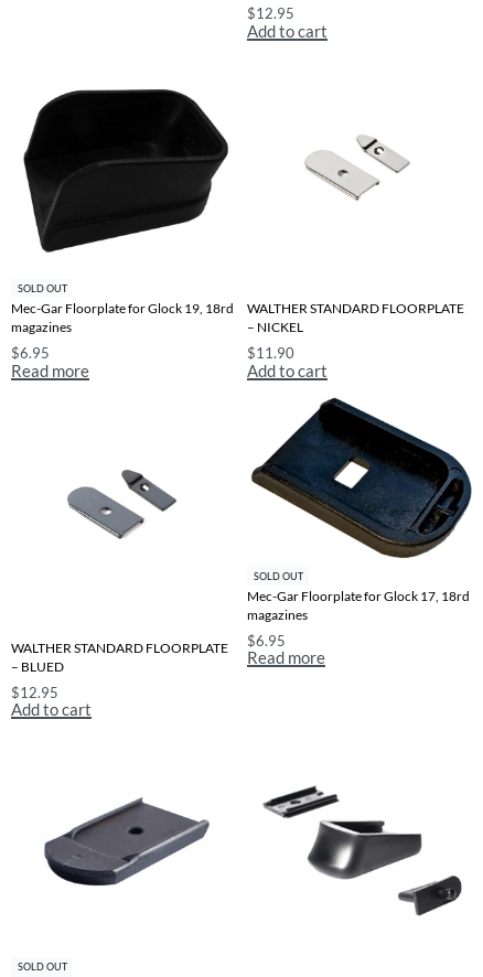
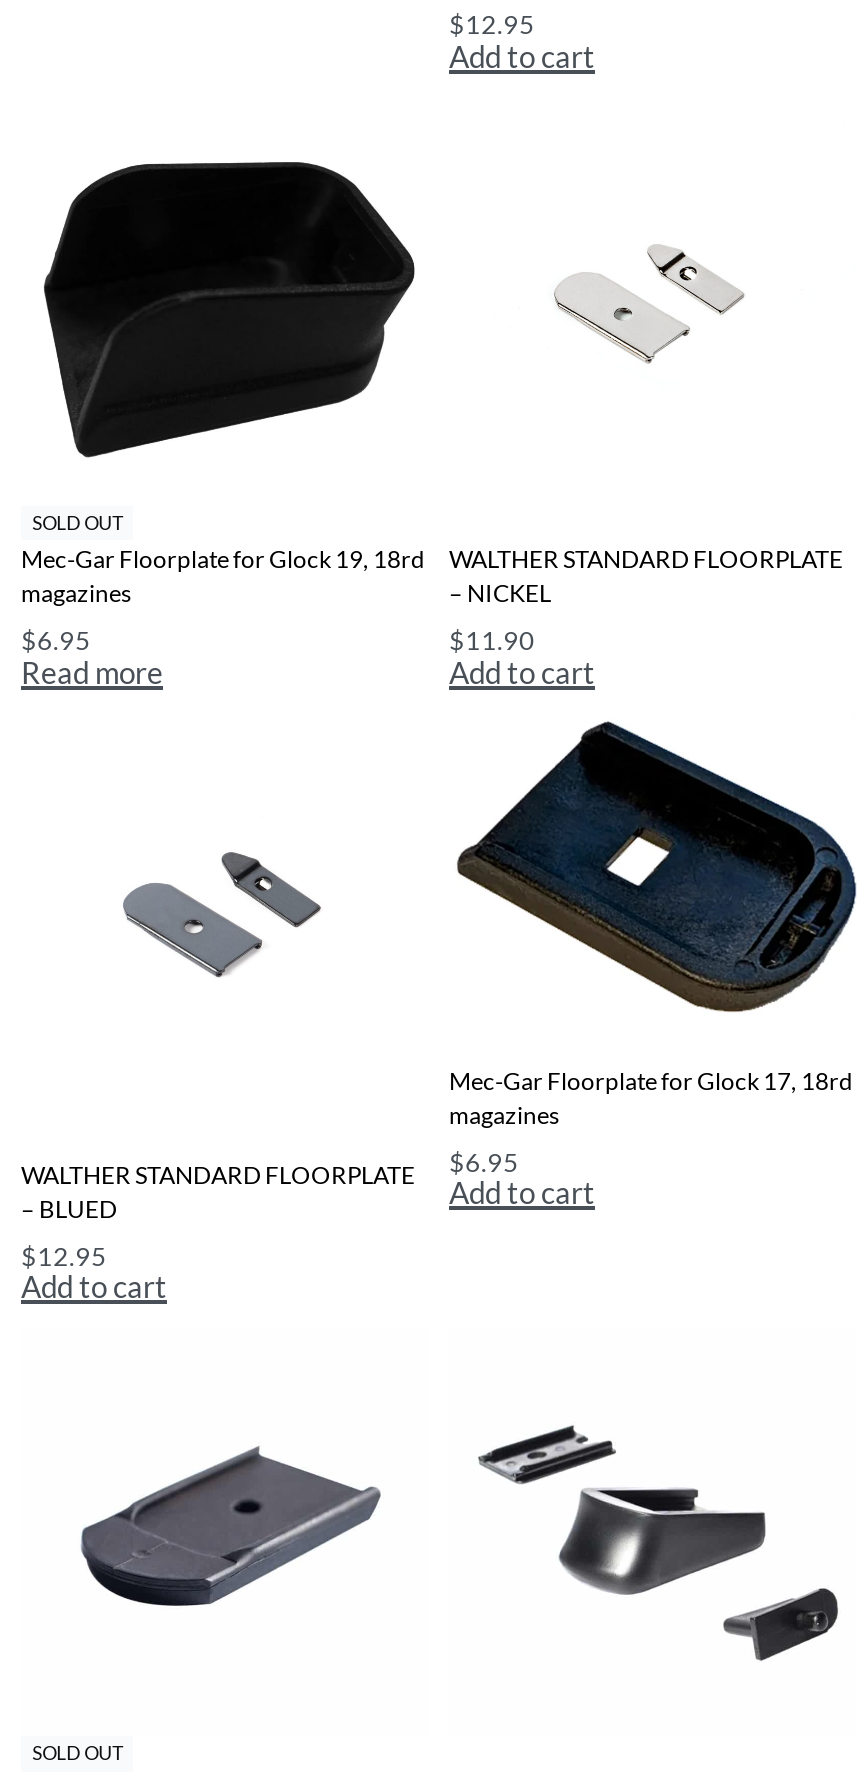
- SOLD OUT

- Read more
+ Add to cart
